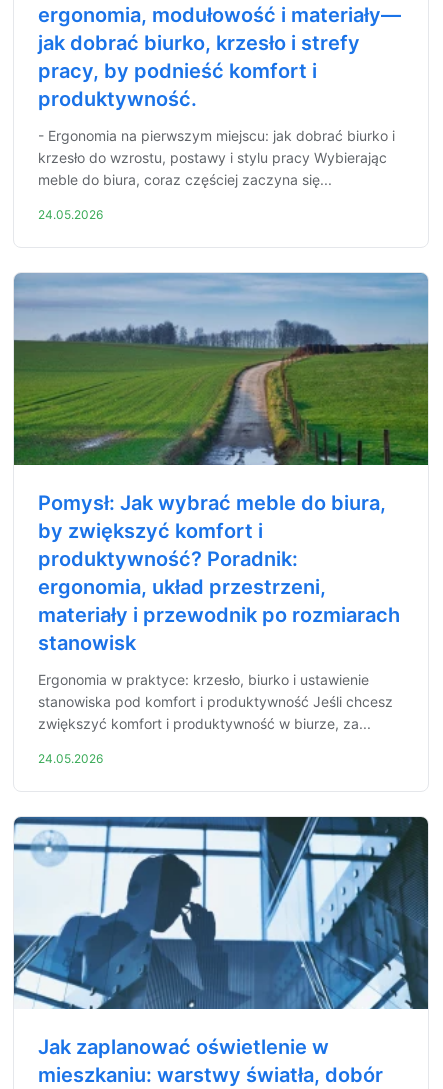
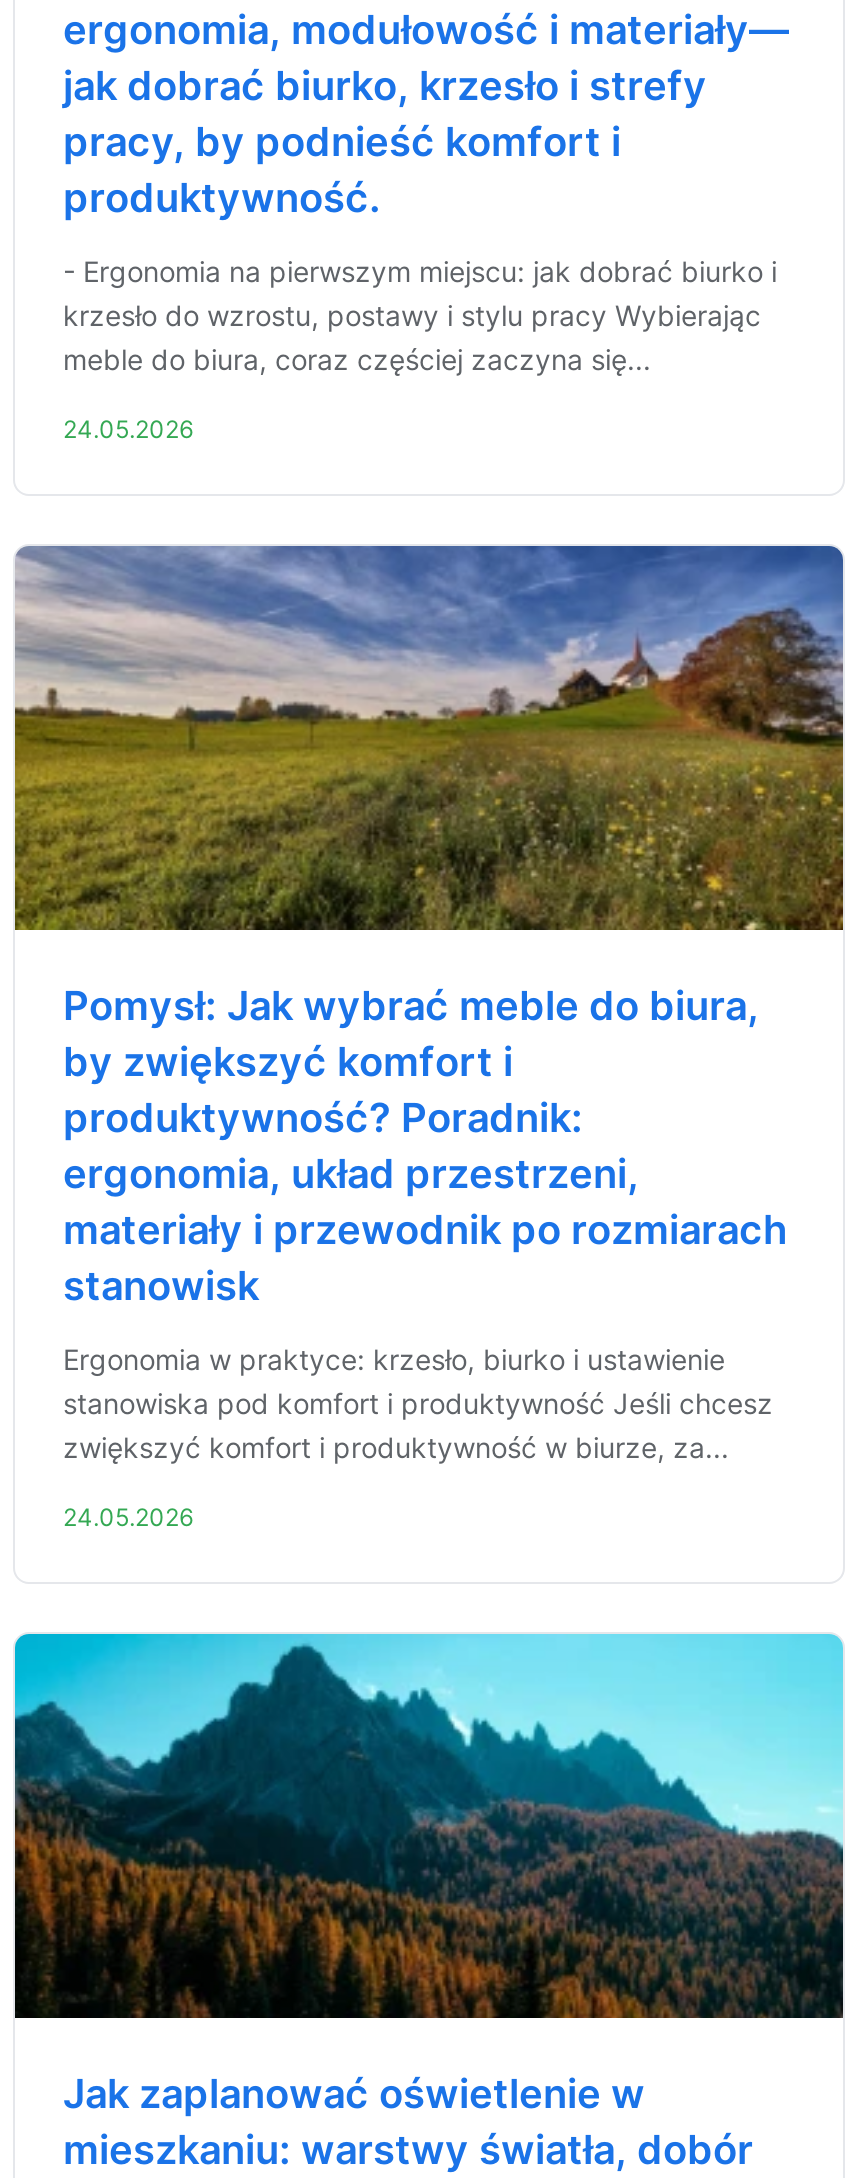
- [image]
+ [image]

- [image]
+ [image]
